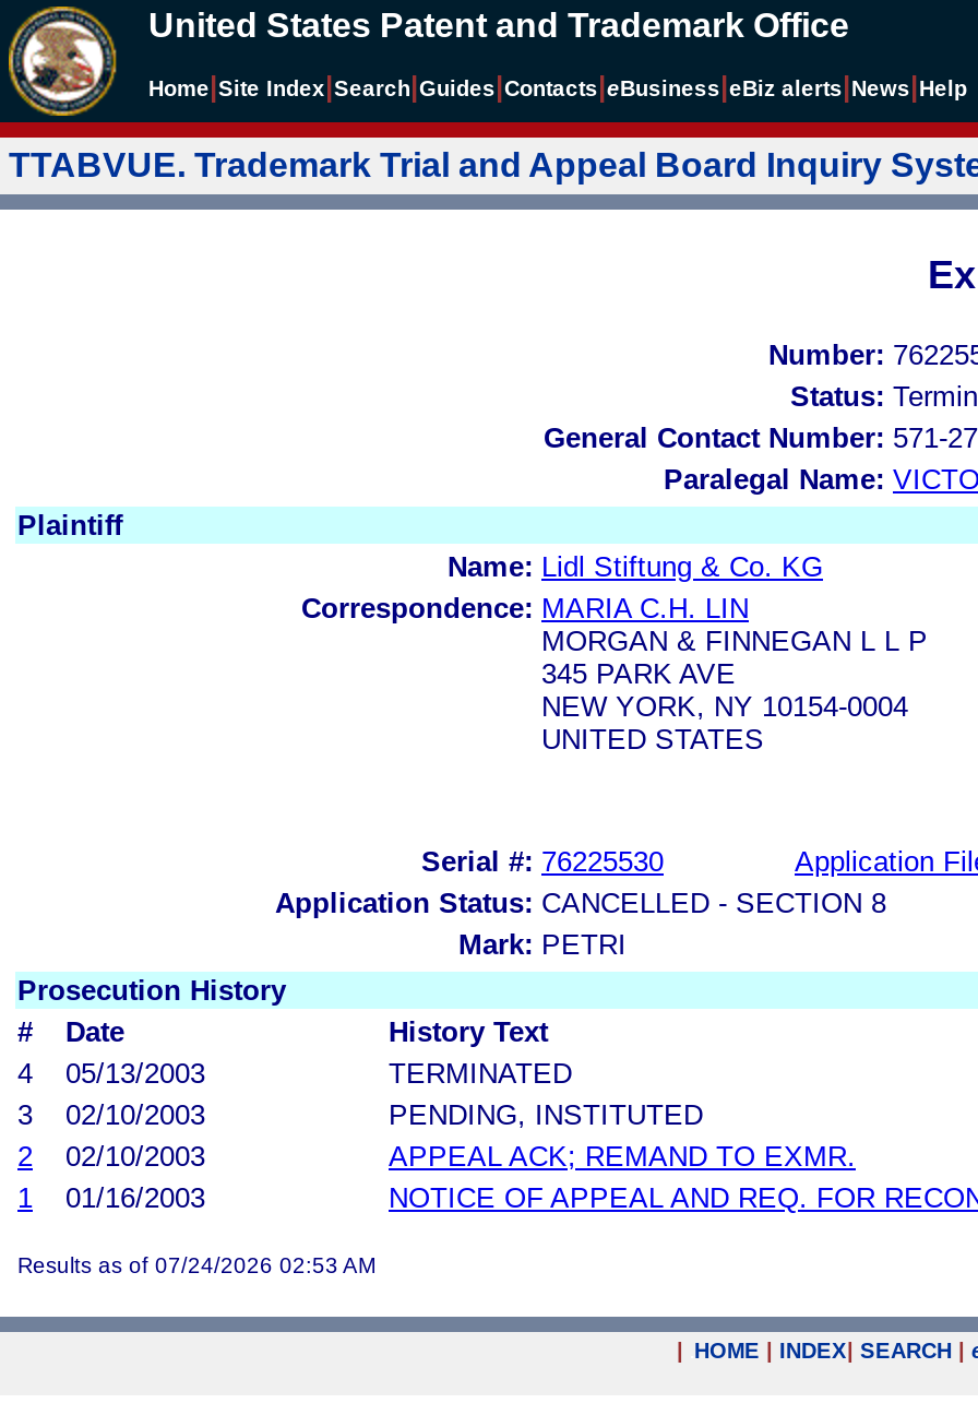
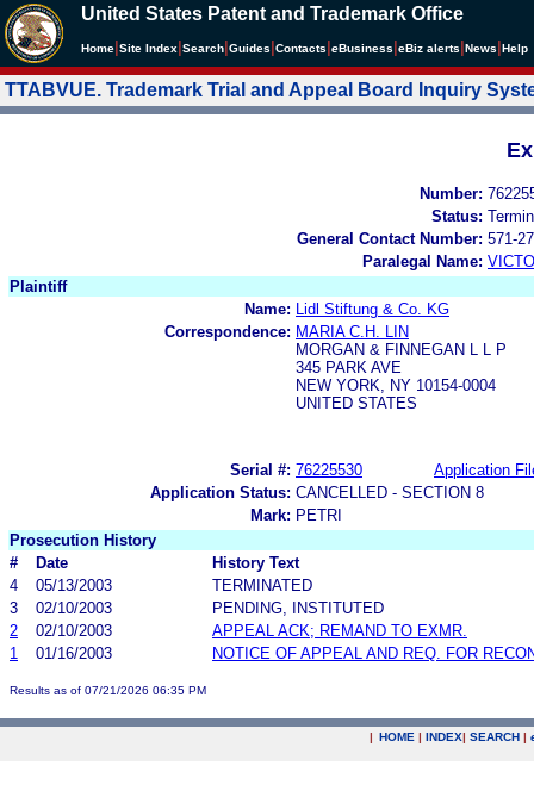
- Results as of 07/24/2026 02:53 AM
+ Results as of 07/21/2026 06:35 PM
